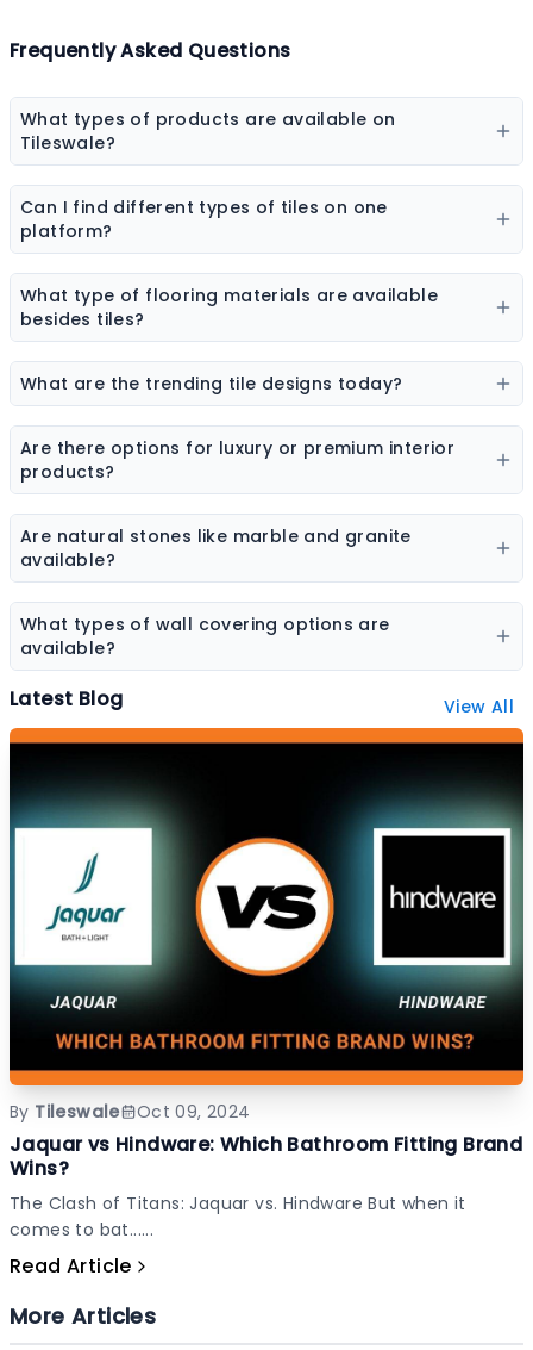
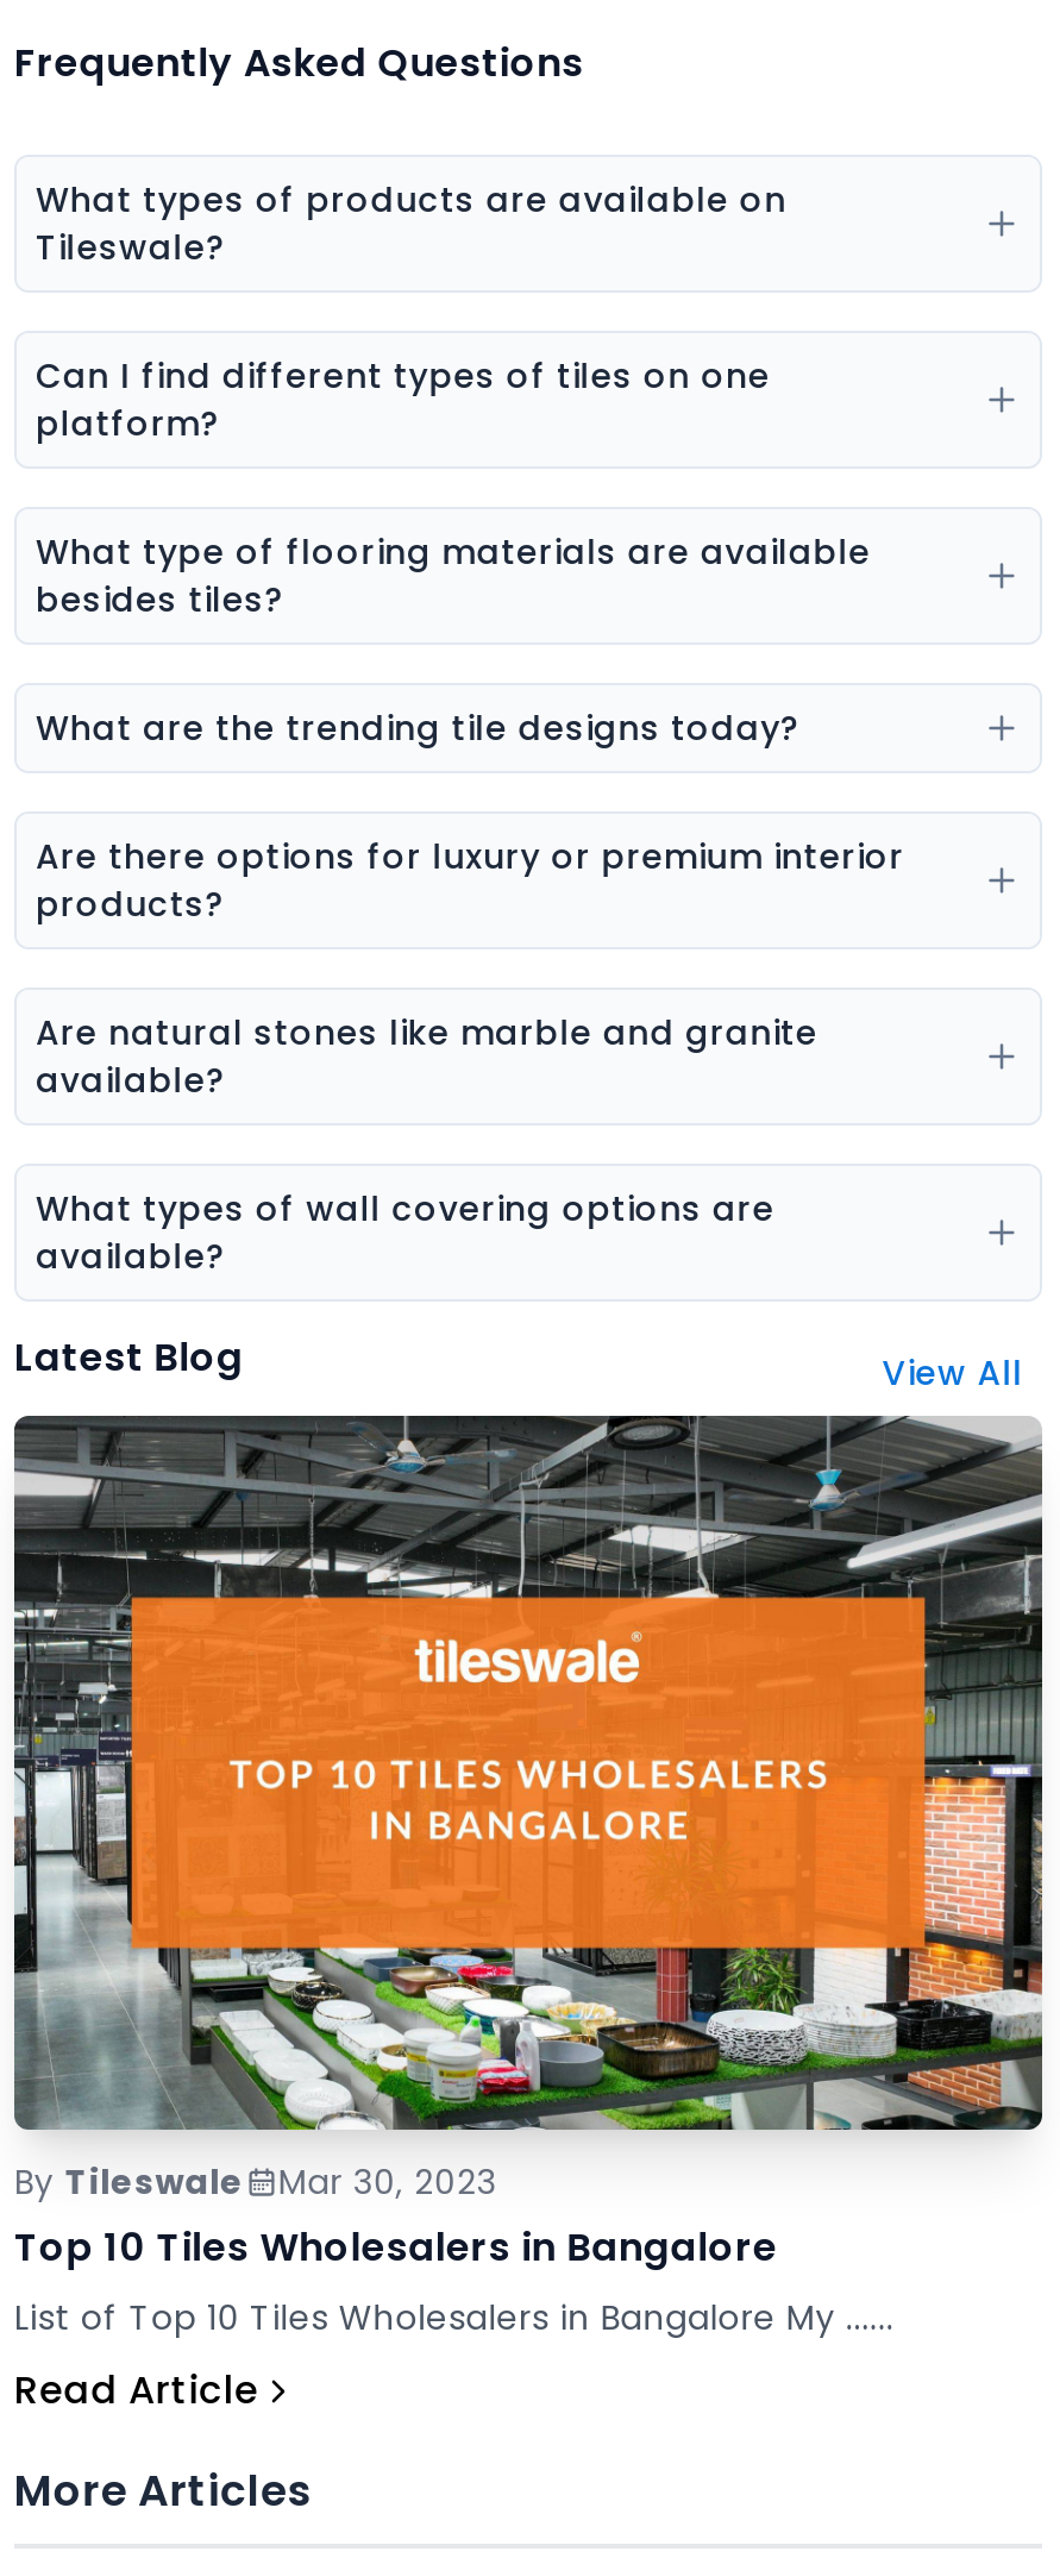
- [image]
- Oct 09, 2024
- Jaquar vs Hindware: Which Bathroom Fitting Brand
- Wins?
- The Clash of Titans: Jaquar vs. Hindware But when it
- comes to bat......
+ [image]
+ Mar 30, 2023
+ Top 10 Tiles Wholesalers in Bangalore
+ List of Top 10 Tiles Wholesalers in Bangalore My ......
